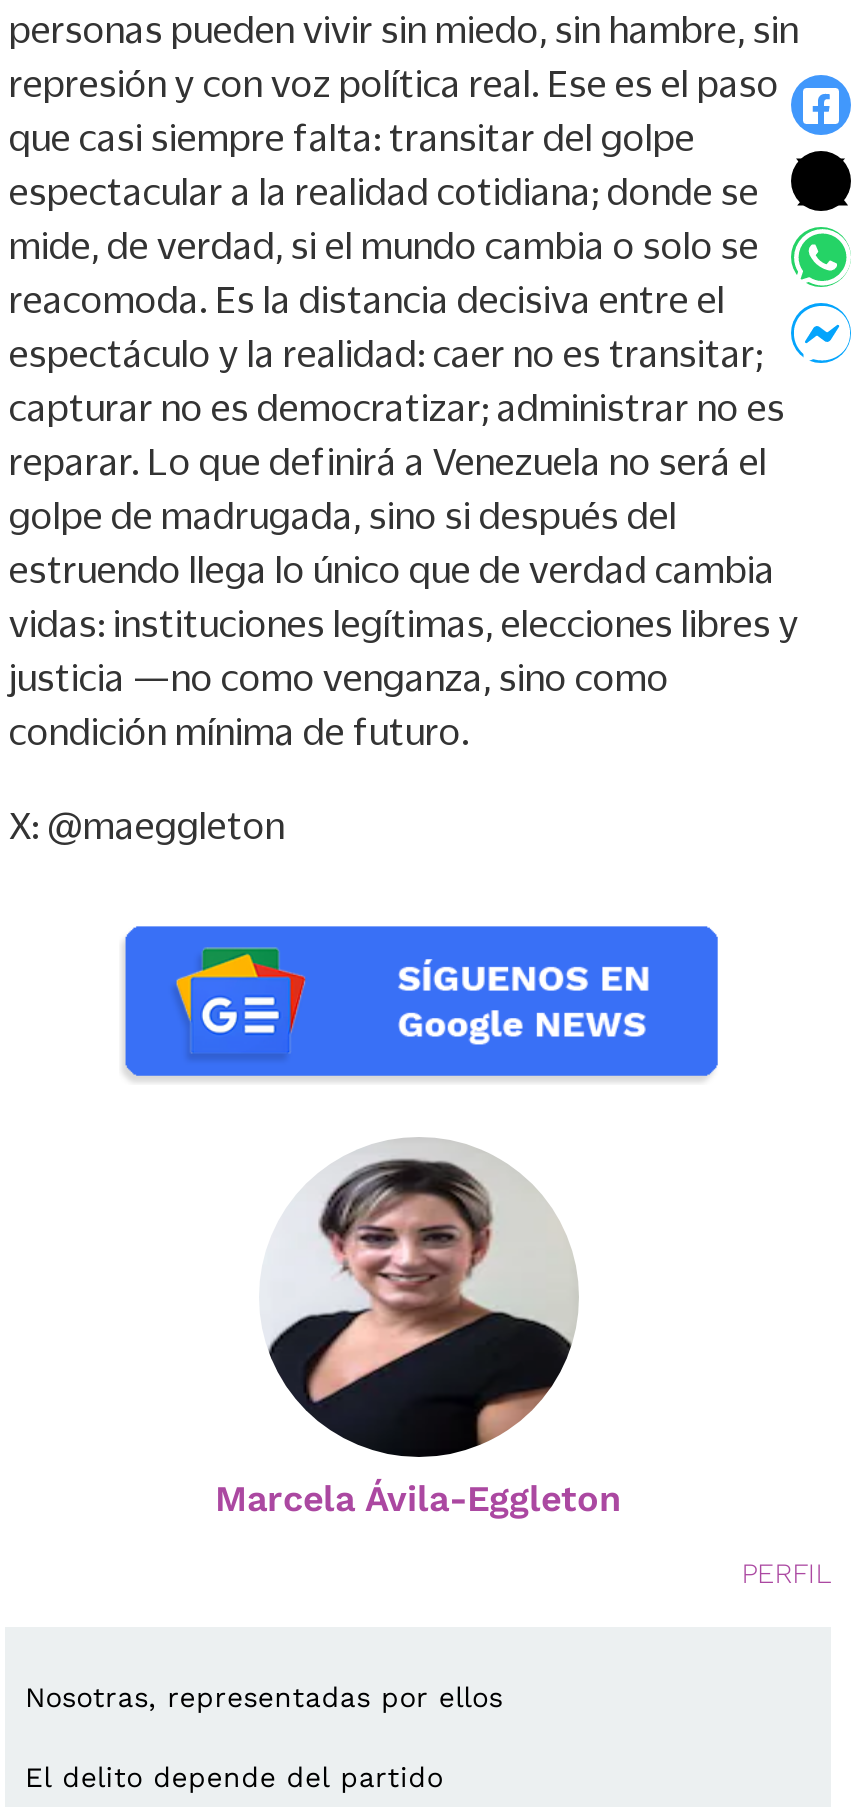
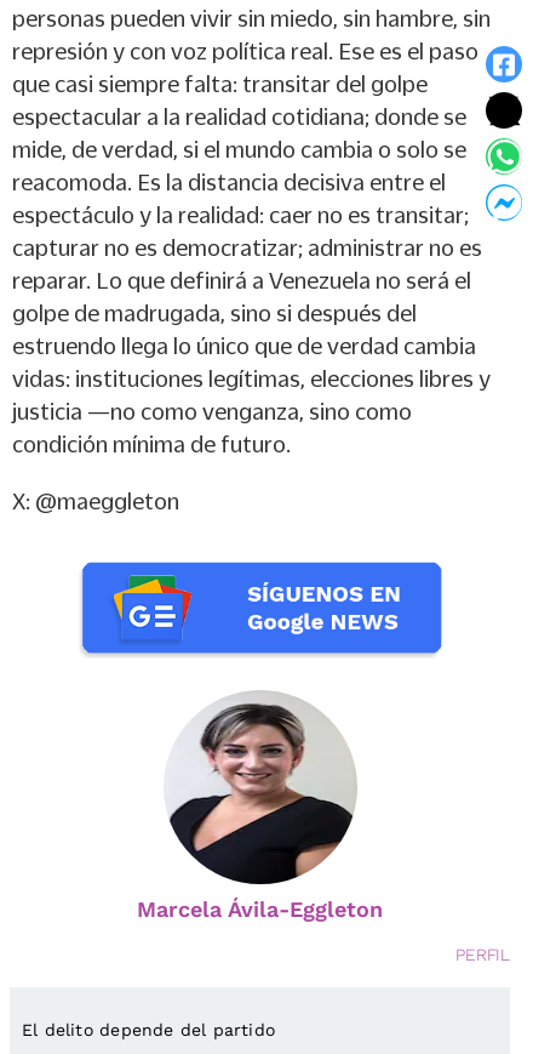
- Nosotras, representadas por ellos
